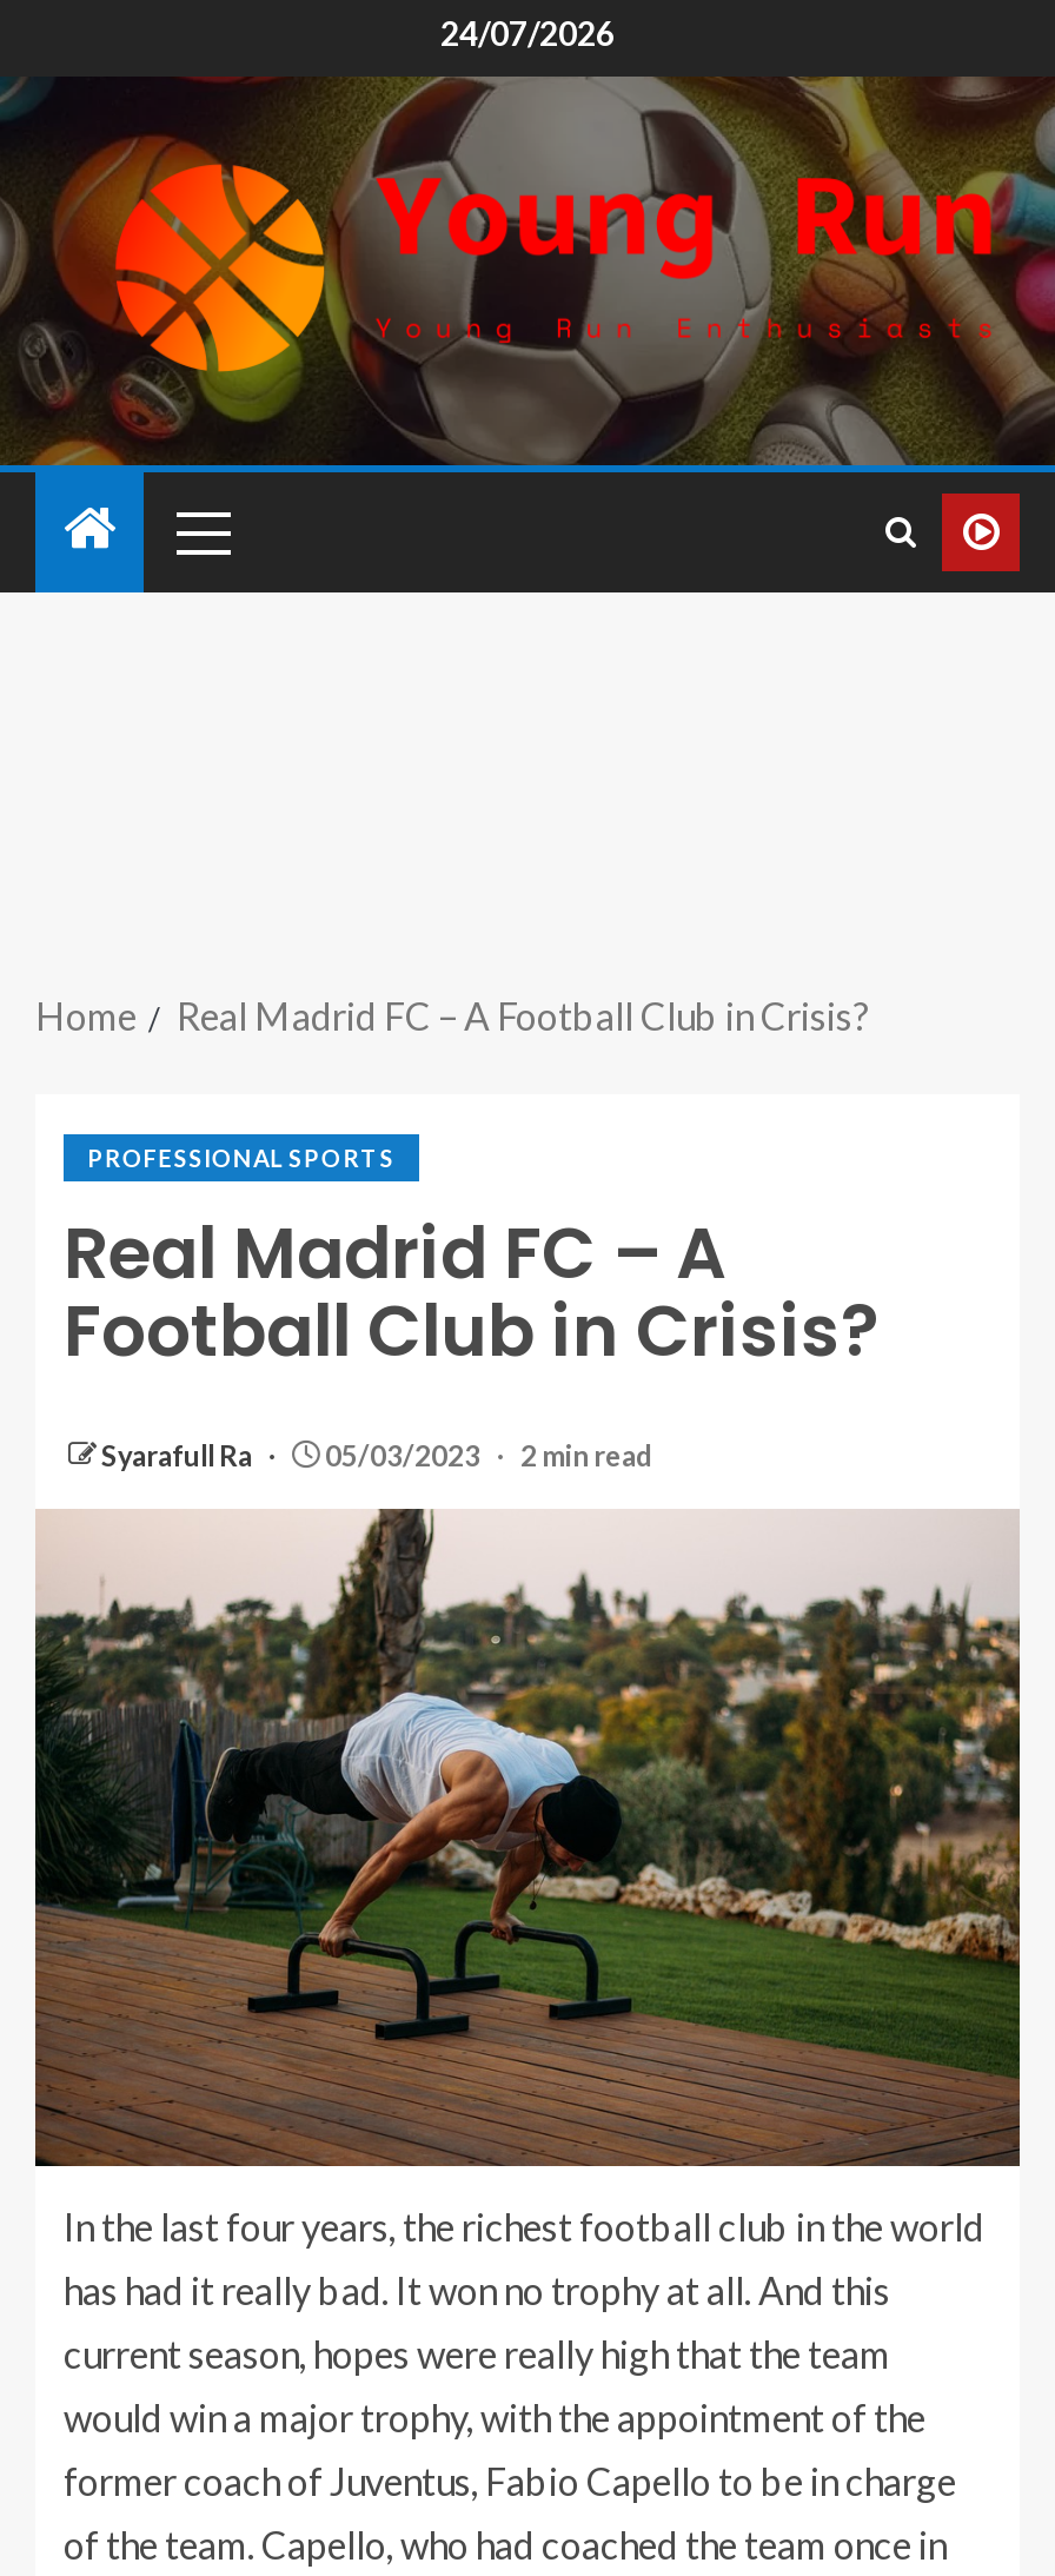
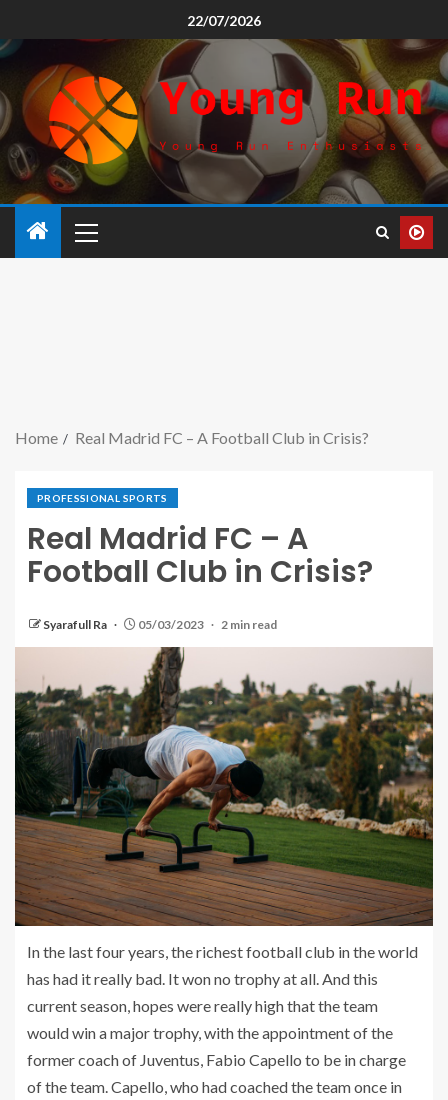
- 24/07/2026
+ 22/07/2026
